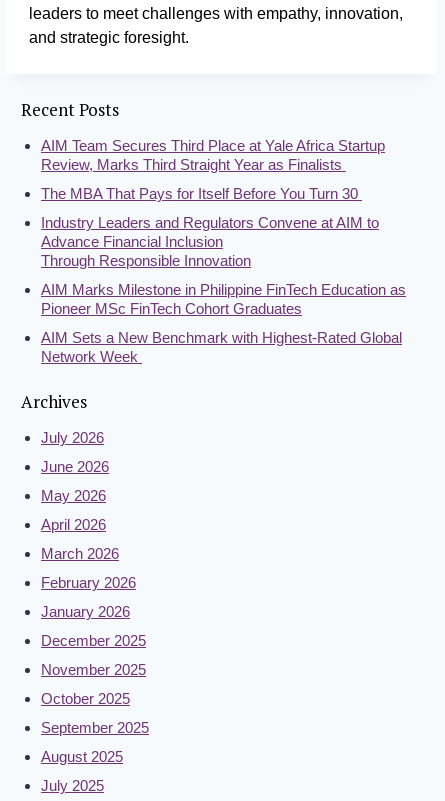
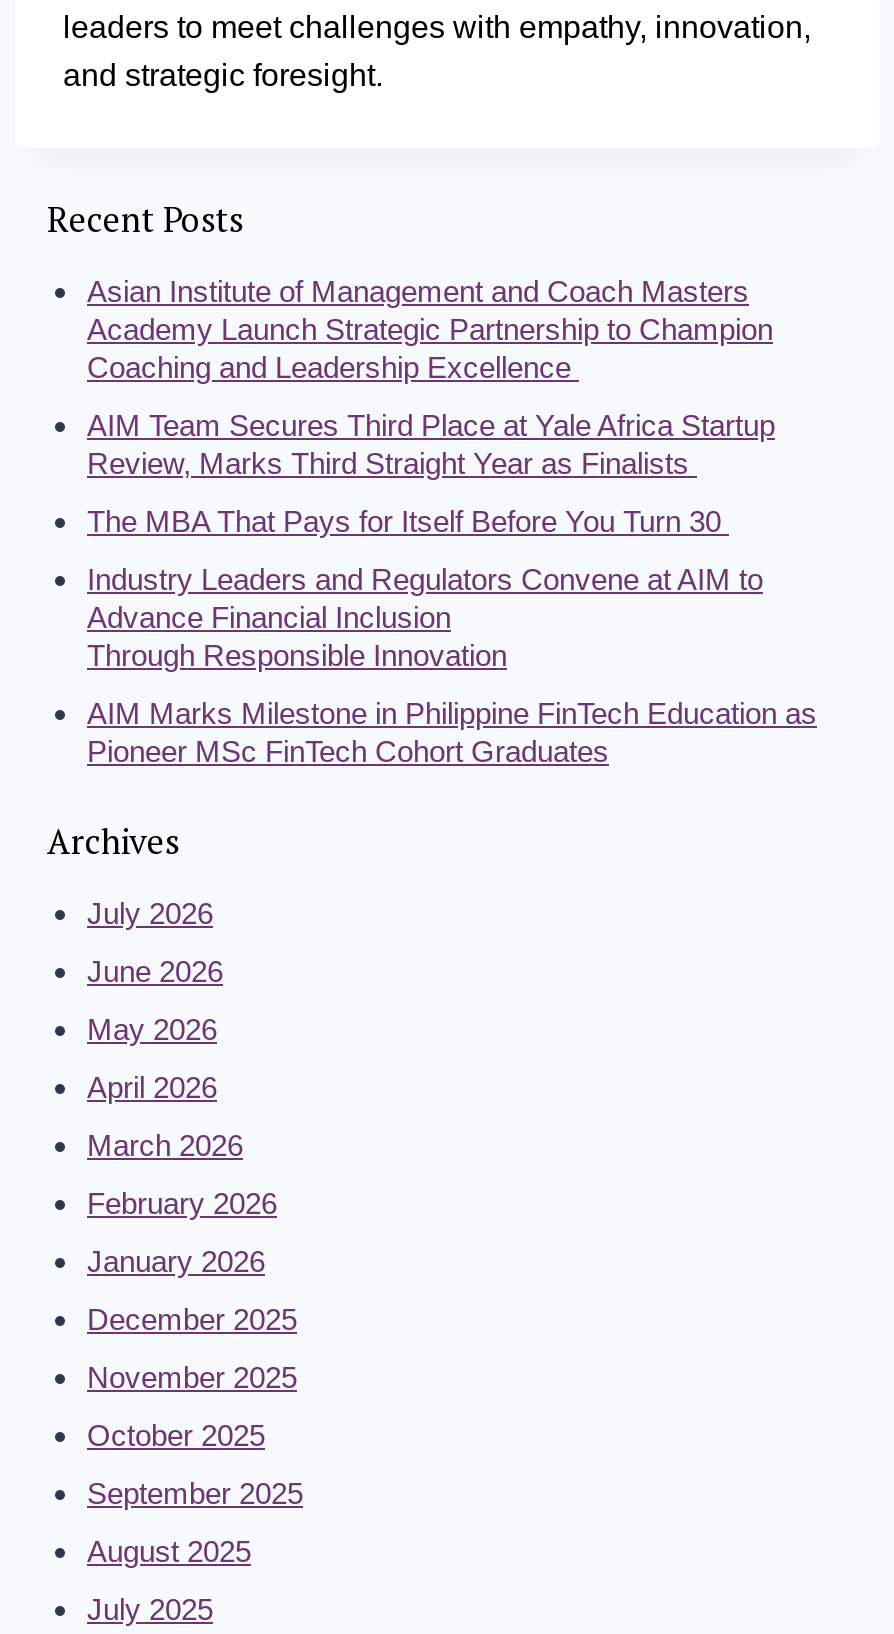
+ Asian Institute of Management and Coach Masters
+ Academy Launch Strategic Partnership to Champion
+ Coaching and Leadership Excellence

moved down: AIM Team Secures Third Place at Yale Africa Startup | Review, Marks Third Straight Year as Finalists | The MBA That Pays for Itself Before You Turn 30 | Industry Leaders and Regulators Convene at AIM to | Advance Financial Inclusion | Through Responsible Innovation | AIM Marks Milestone in Philippine FinTech Education as | Pioneer MSc FinTech Cohort Graduates

- AIM Sets a New Benchmark with Highest-Rated Global
- Network Week
